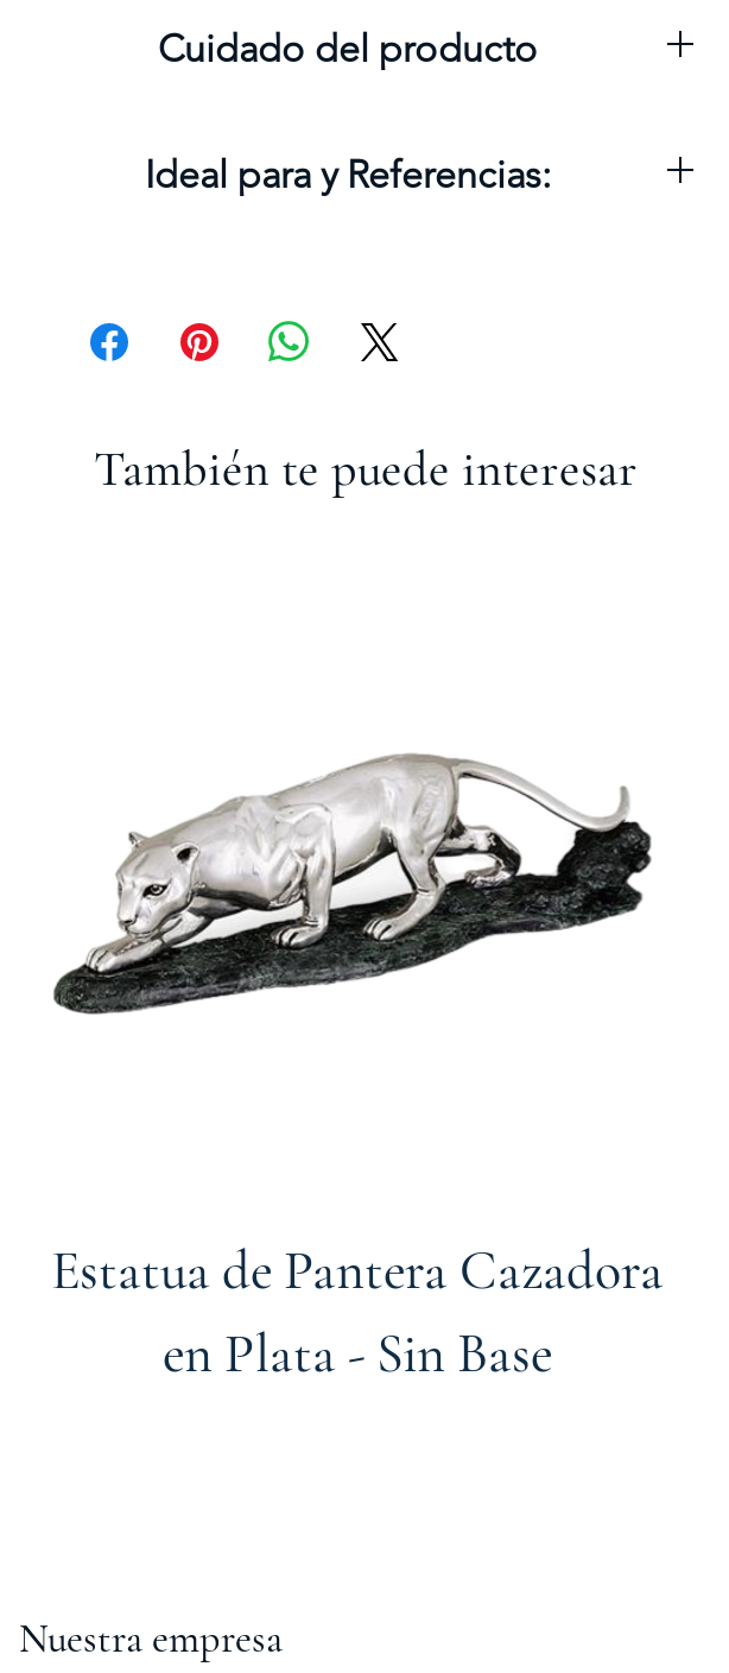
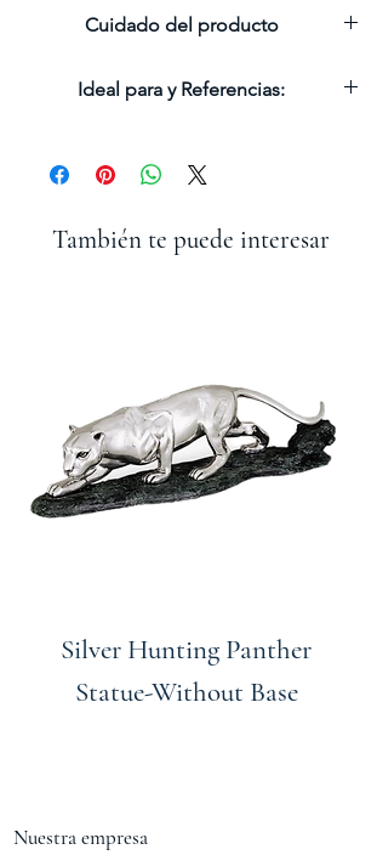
- Estatua de Pantera Cazadora
- en Plata - Sin Base
+ Silver Hunting Panther
+ Statue-Without Base
